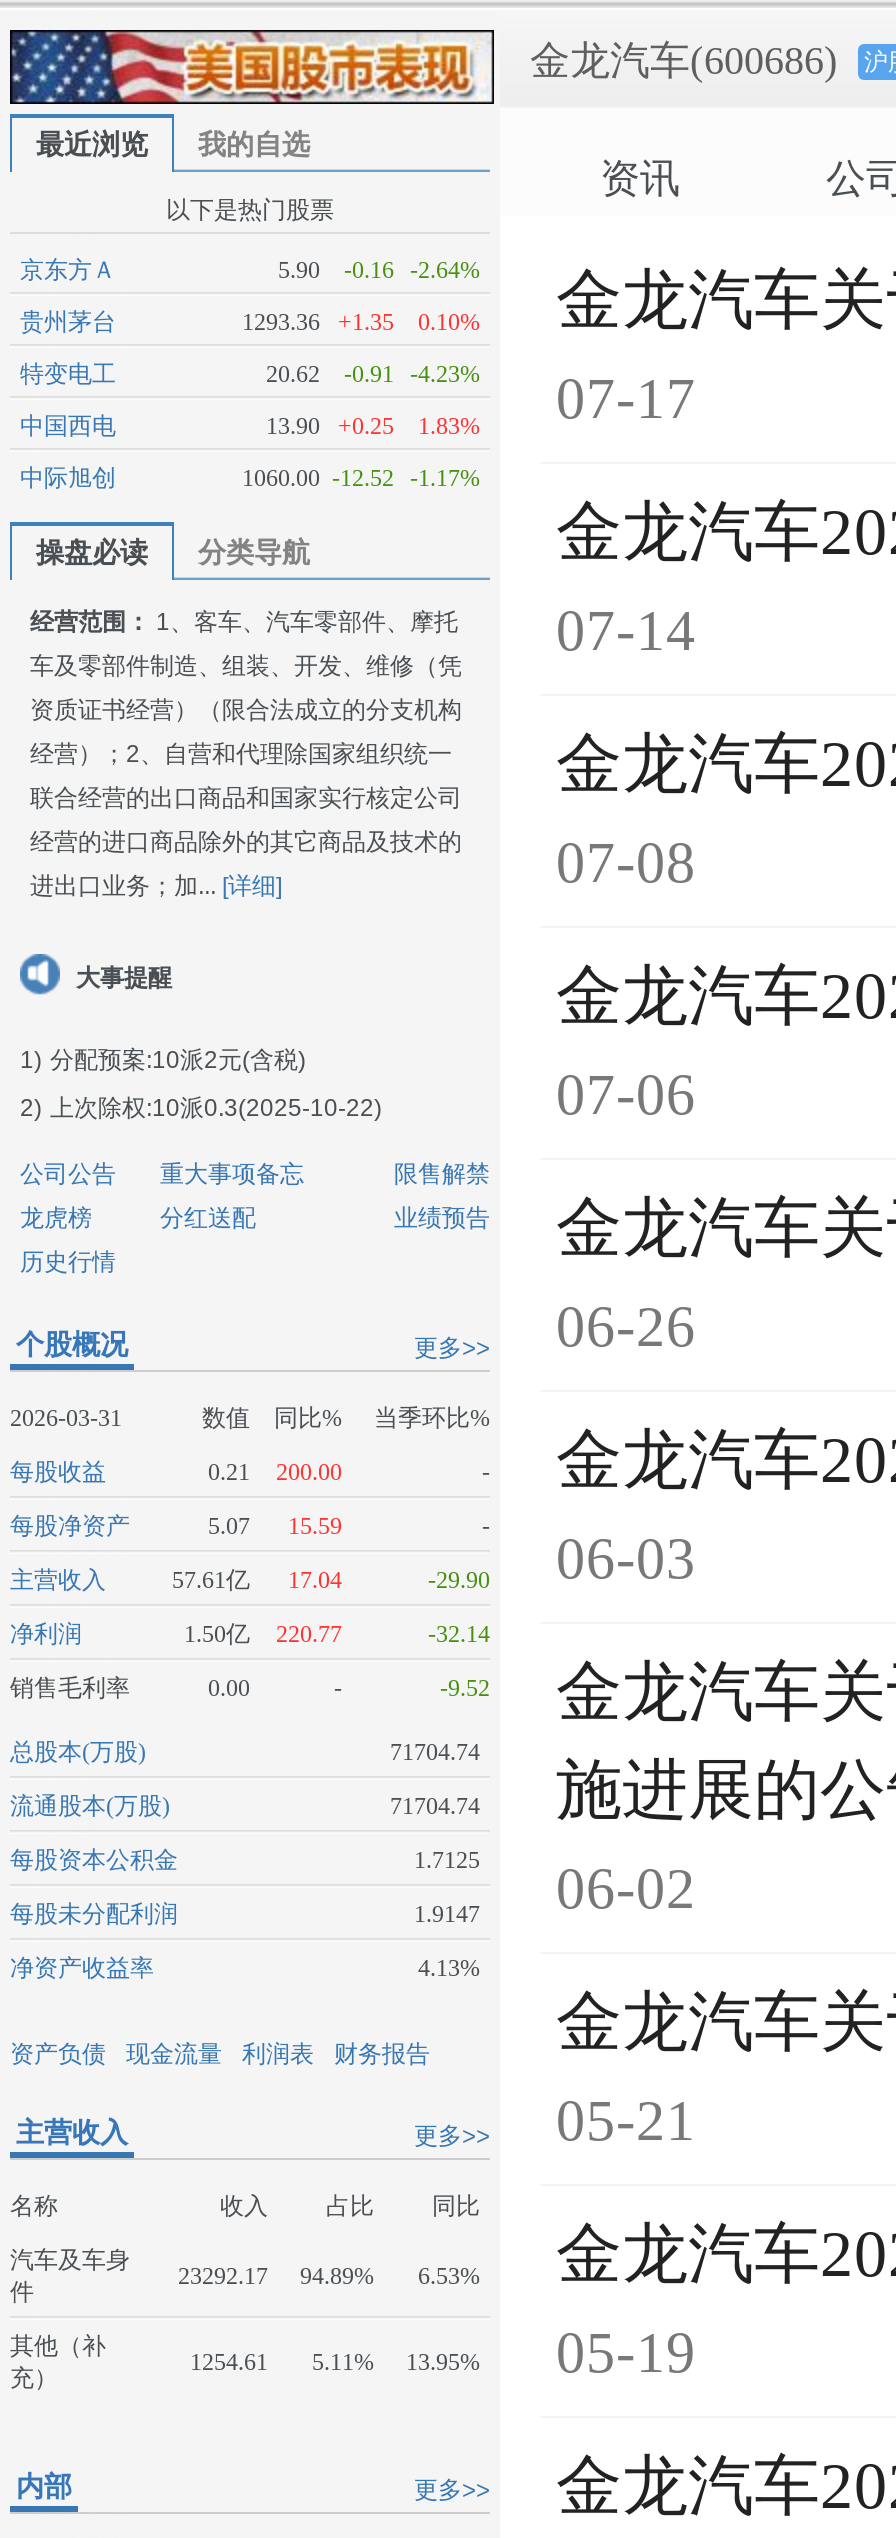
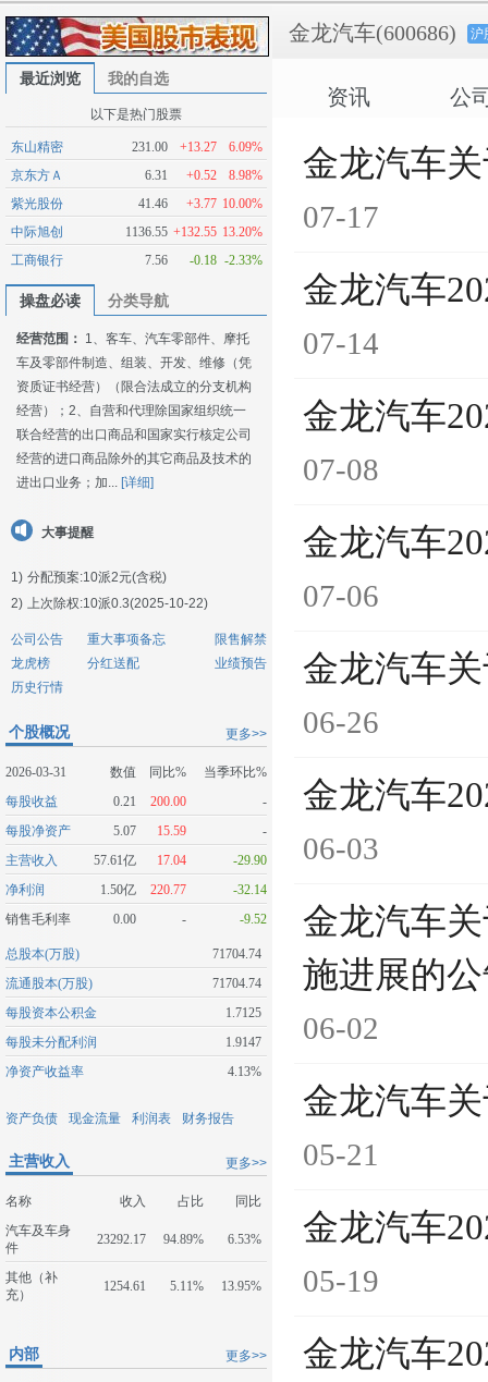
+ 东山精密
+ 231.00
+ +13.27
+ 6.09%

- 5.90
- -0.16 -2.64%
- 贵州茅台
- 1293.36
- +1.35
- 0.10%
- 特变电工
- 20.62
- -0.91 -4.23%
- 中国西电
- 13.90
- +0.25
- 1.83%
+ 6.31
+ +0.52
+ 8.98%
+ 紫光股份
+ 41.46
+ +3.77 10.00%

moved down: 京东方Ａ

moved up: 中际旭创

- 1060.00 -12.52 -1.17%
+ 1136.55 +132.55 13.20%
+ 工商银行
+ 7.56
+ -0.18 -2.33%
